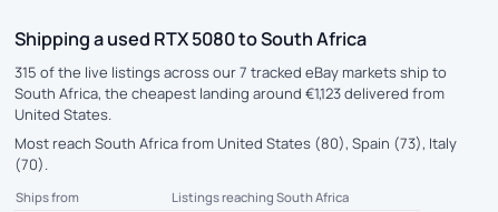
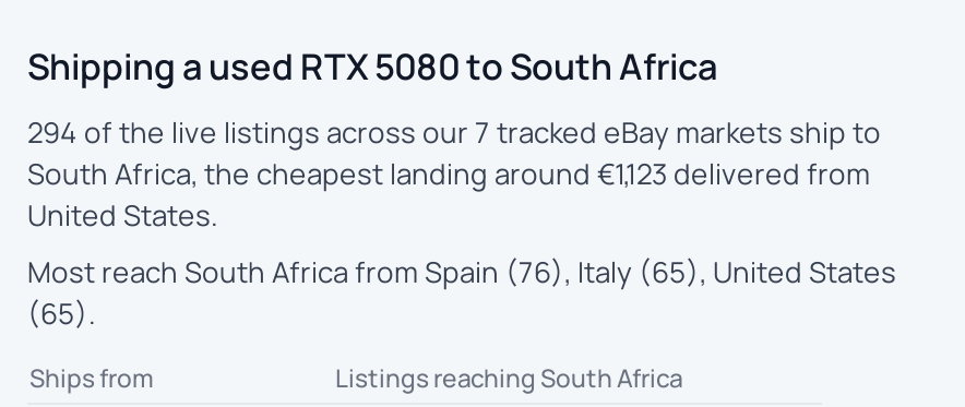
- 315 of the live listings across our 7 tracked eBay markets ship to
+ 294 of the live listings across our 7 tracked eBay markets ship to

- Most reach South Africa from United States (80), Spain (73), Italy
+ Most reach South Africa from Spain (76), Italy (65), United States

- (70).
+ (65).
